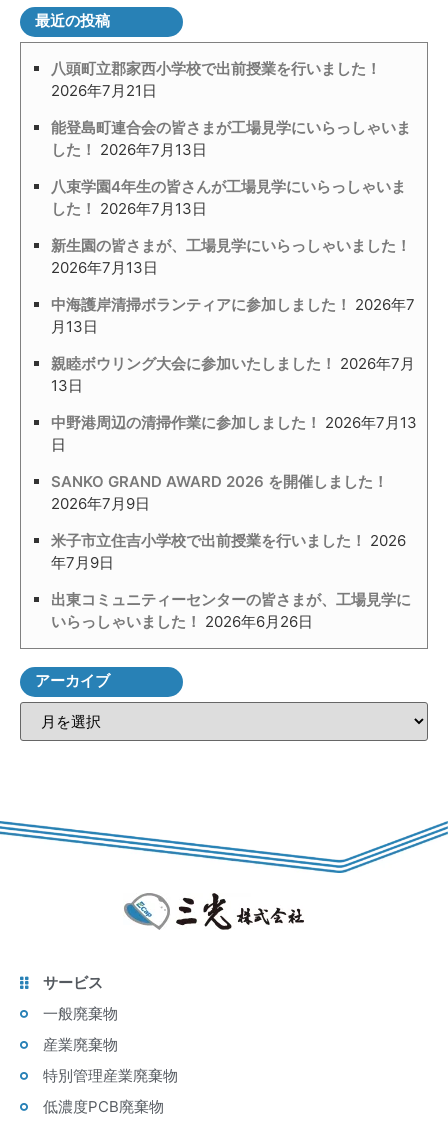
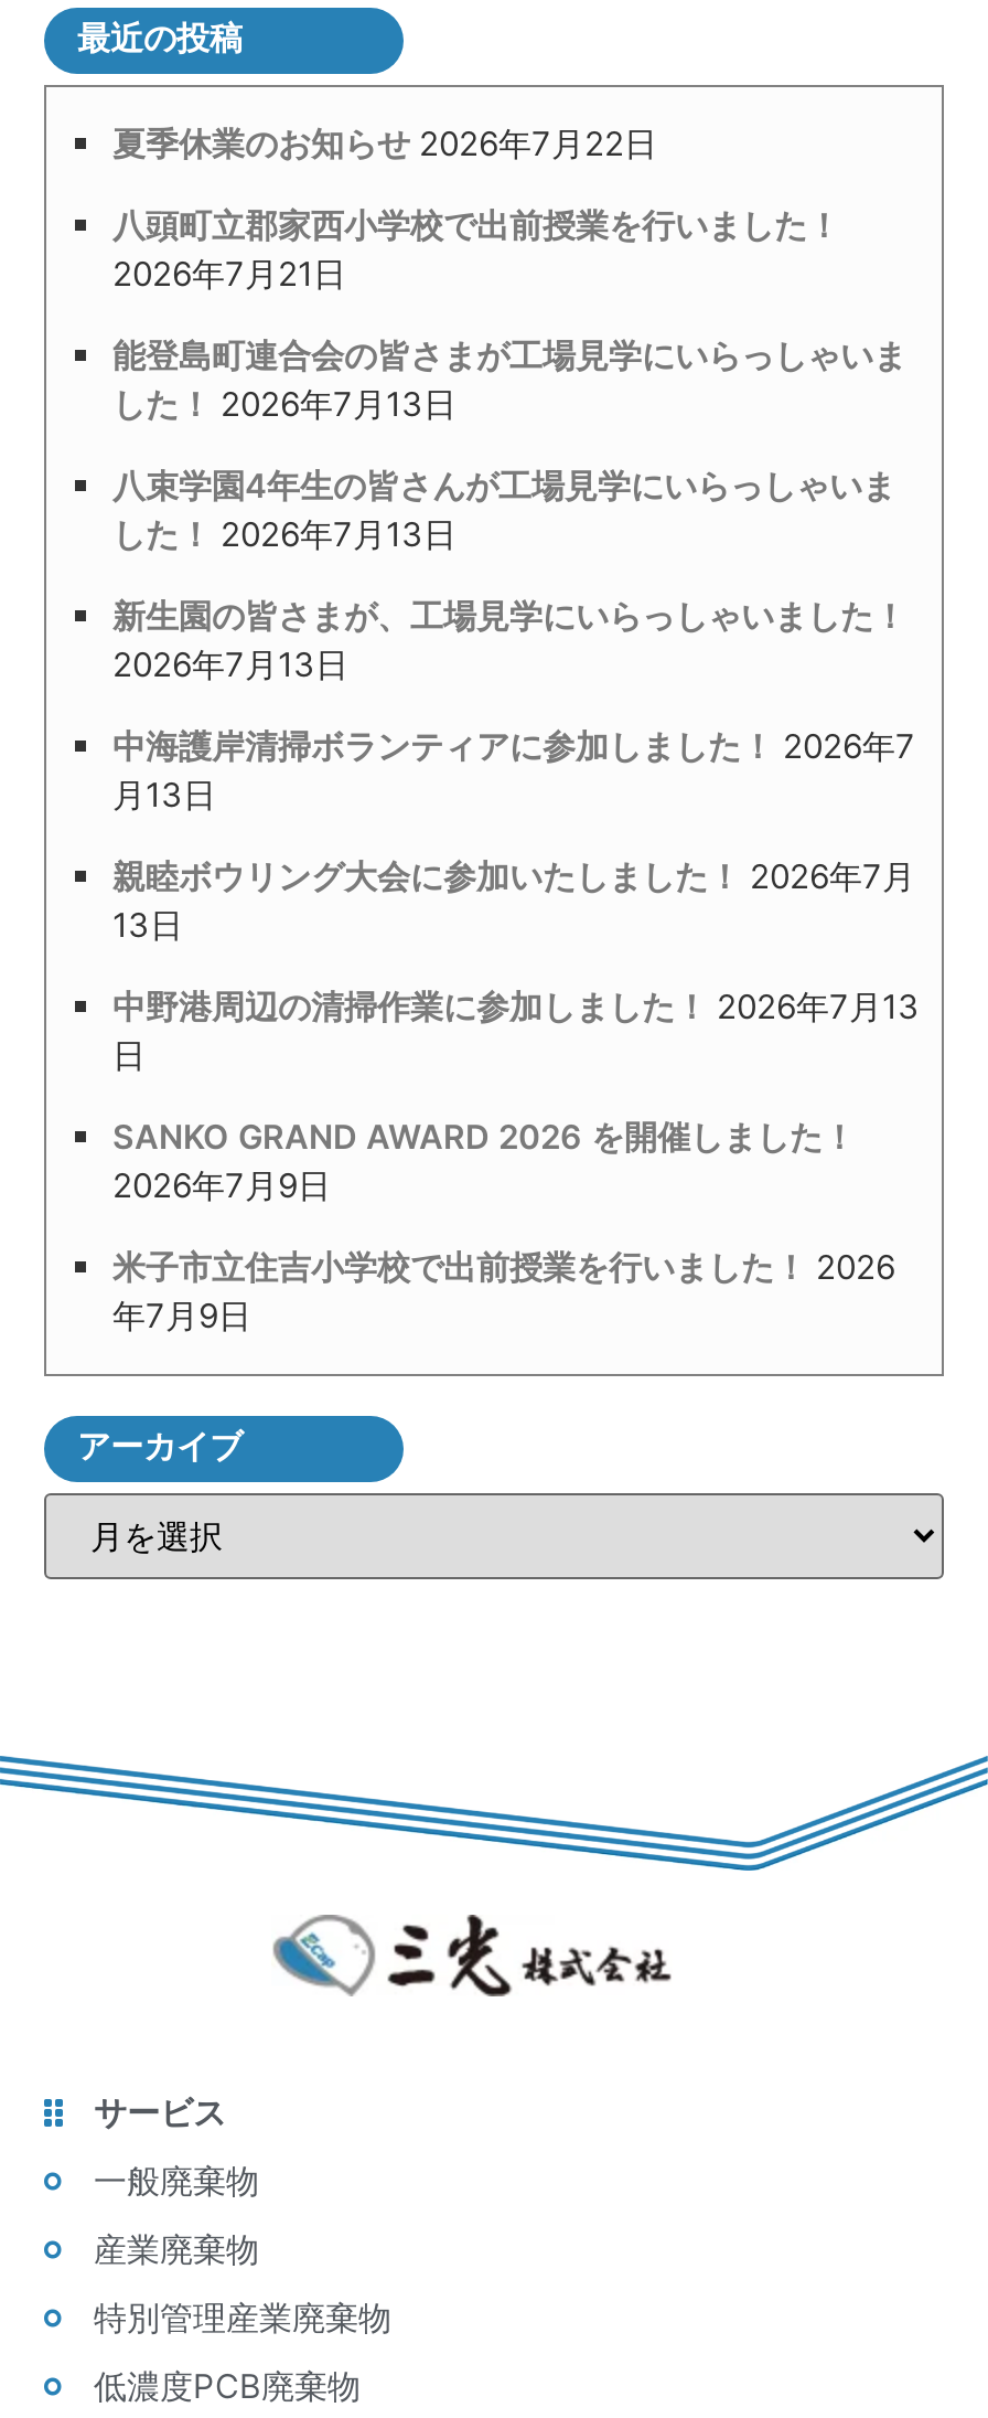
+ 夏季休業のお知らせ 2026年7月22日

moved down: 八頭町立郡家西小学校で出前授業を行いました！ | 2026年7月21日 | 能登島町連合会の皆さまが工場見学にいらっしゃいま | ... | 米子市立住吉小学校で出前授業を行いました！ 2026 | 年7月9日

- 出東コミュニティーセンターの皆さまが、工場見学に
- いらっしゃいました！ 2026年6月26日
